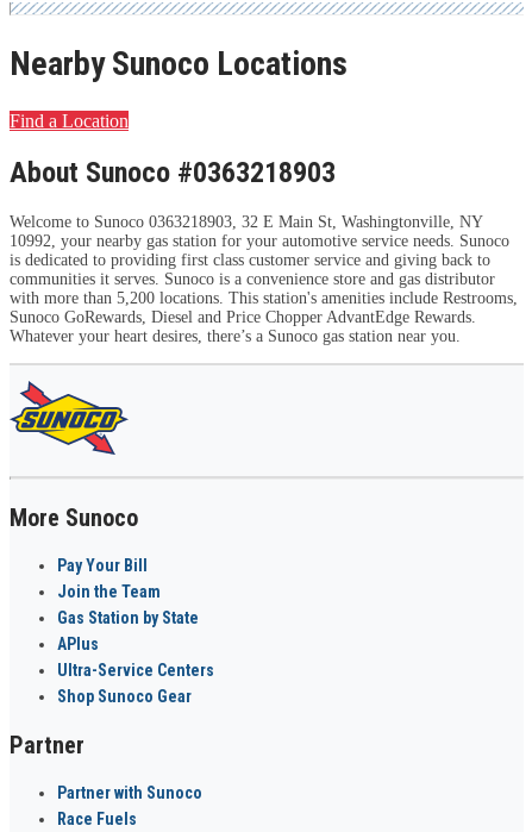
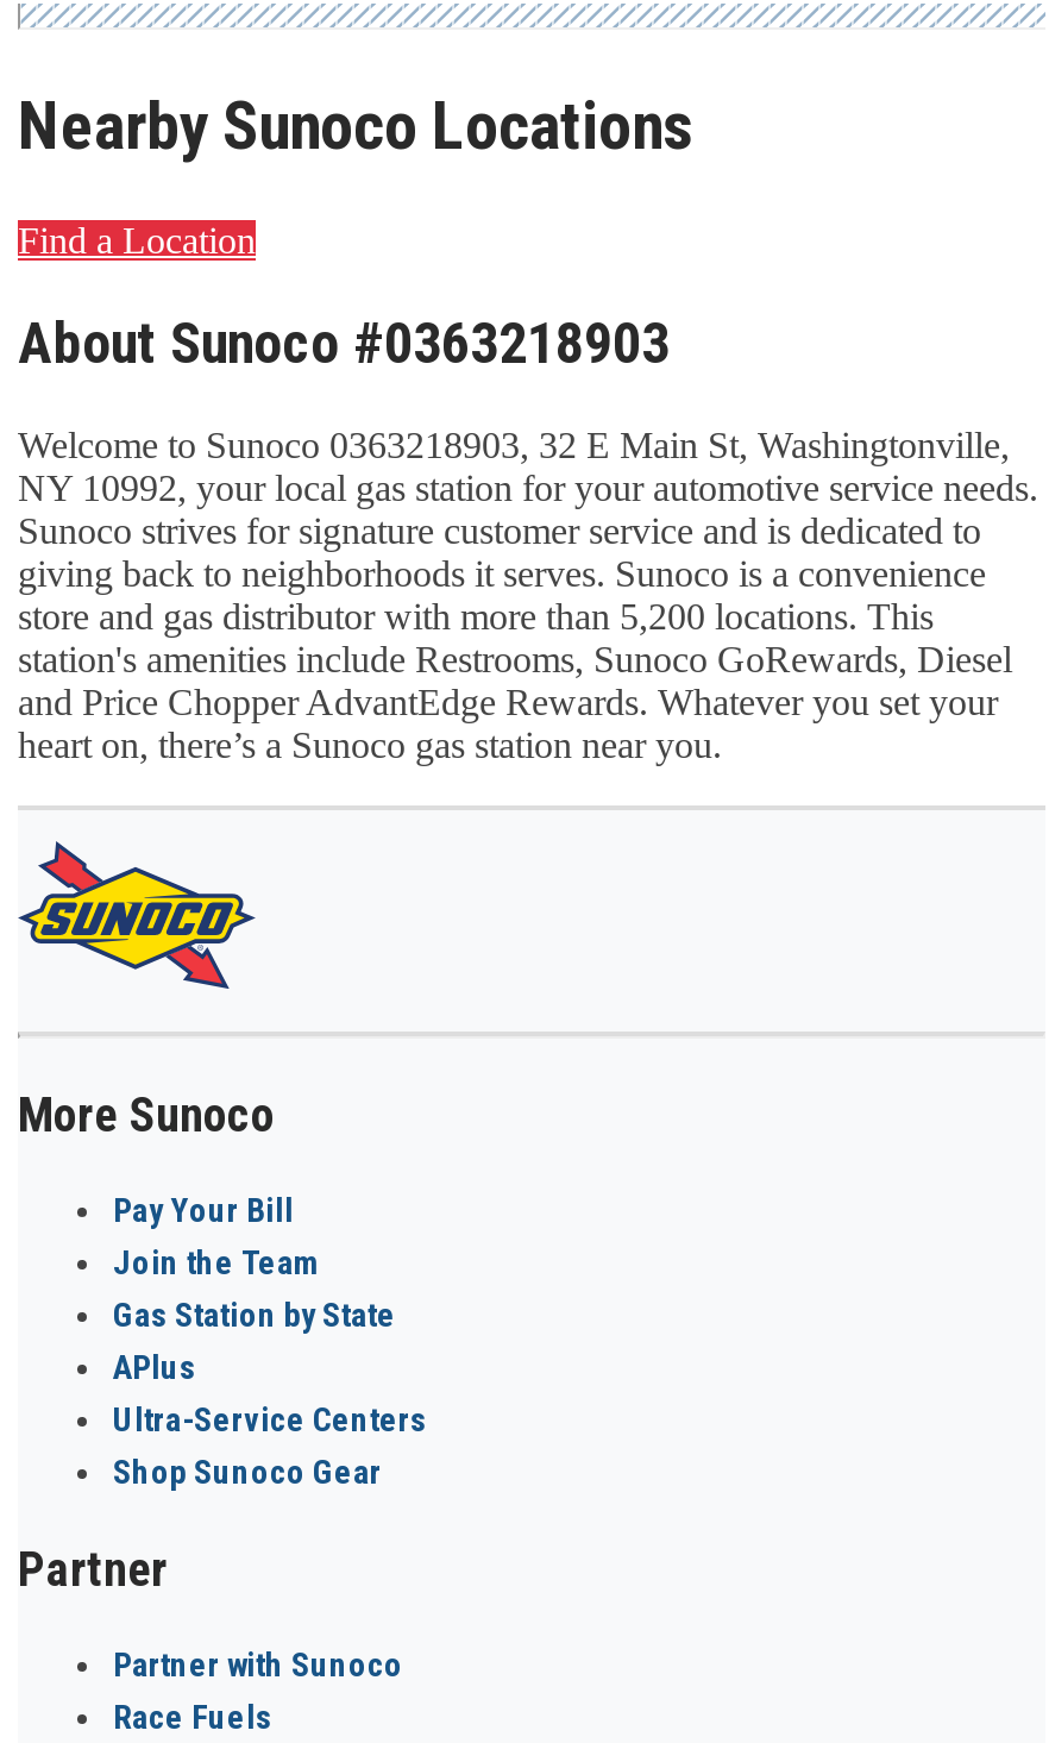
- Welcome to Sunoco 0363218903, 32 E Main St, Washingtonville, NY
- 10992, your nearby gas station for your automotive service needs. Sunoco
- is dedicated to providing first class customer service and giving back to
- communities it serves. Sunoco is a convenience store and gas distributor
- with more than 5,200 locations. This station's amenities include Restrooms,
- Sunoco GoRewards, Diesel and Price Chopper AdvantEdge Rewards.
- Whatever your heart desires, there’s a Sunoco gas station near you.
+ Welcome to Sunoco 0363218903, 32 E Main St, Washingtonville,
+ NY 10992, your local gas station for your automotive service needs.
+ Sunoco strives for signature customer service and is dedicated to
+ giving back to neighborhoods it serves. Sunoco is a convenience
+ store and gas distributor with more than 5,200 locations. This
+ station's amenities include Restrooms, Sunoco GoRewards, Diesel
+ and Price Chopper AdvantEdge Rewards. Whatever you set your
+ heart on, there’s a Sunoco gas station near you.
